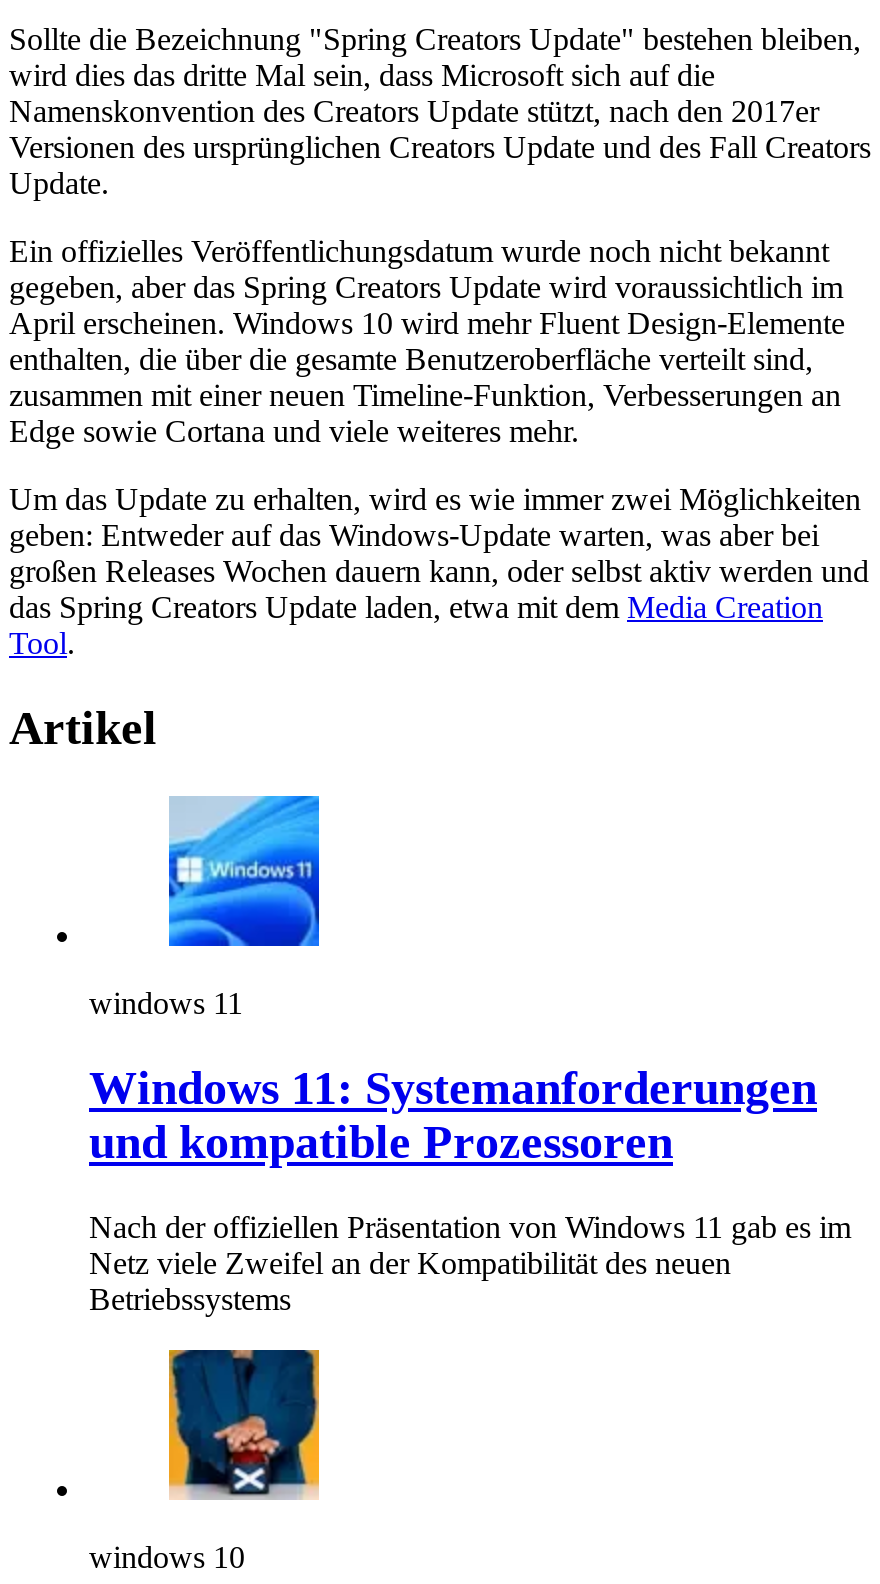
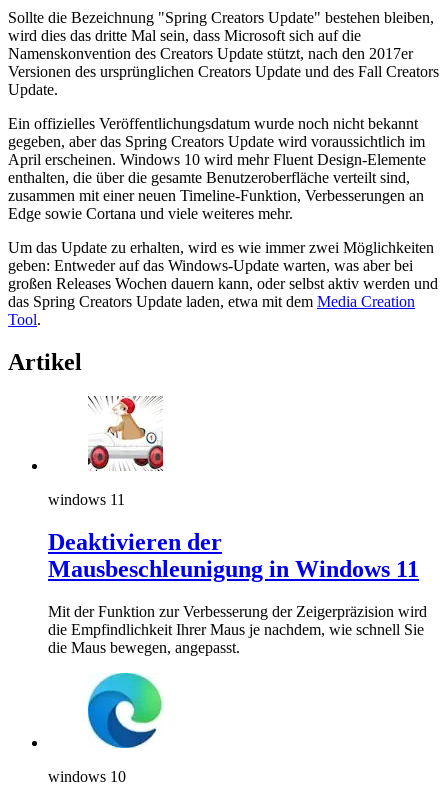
- [image]
+ [image]

- Windows 11: Systemanforderungen
- und kompatible Prozessoren
+ Deaktivieren der
+ Mausbeschleunigung in Windows 11

- Nach der offiziellen Präsentation von Windows 11 gab es im
- Netz viele Zweifel an der Kompatibilität des neuen
- Betriebssystems
+ Mit der Funktion zur Verbesserung der Zeigerpräzision wird
+ die Empfindlichkeit Ihrer Maus je nachdem, wie schnell Sie
+ die Maus bewegen, angepasst.

- [image]
+ [image]
